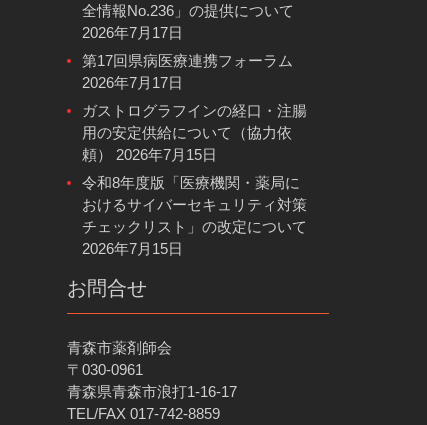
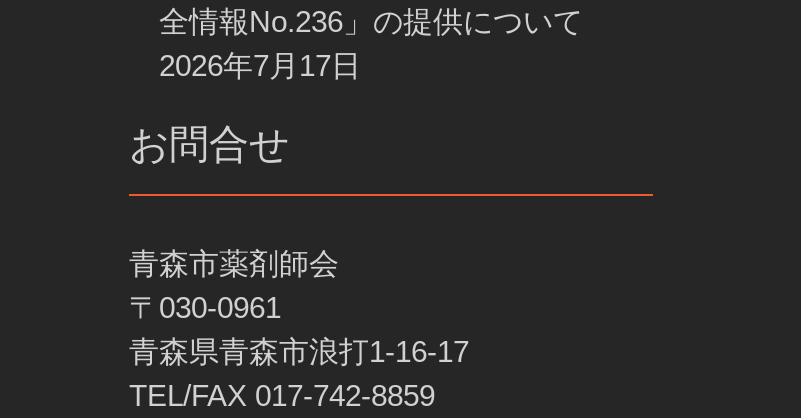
- 第17回県病医療連携フォーラム
- 2026年7月17日
- ガストログラフインの経口・注腸
- 用の安定供給について（協力依
- 頼） 2026年7月15日
- 令和8年度版「医療機関・薬局に
- おけるサイバーセキュリティ対策
- チェックリスト」の改定について
- 2026年7月15日
